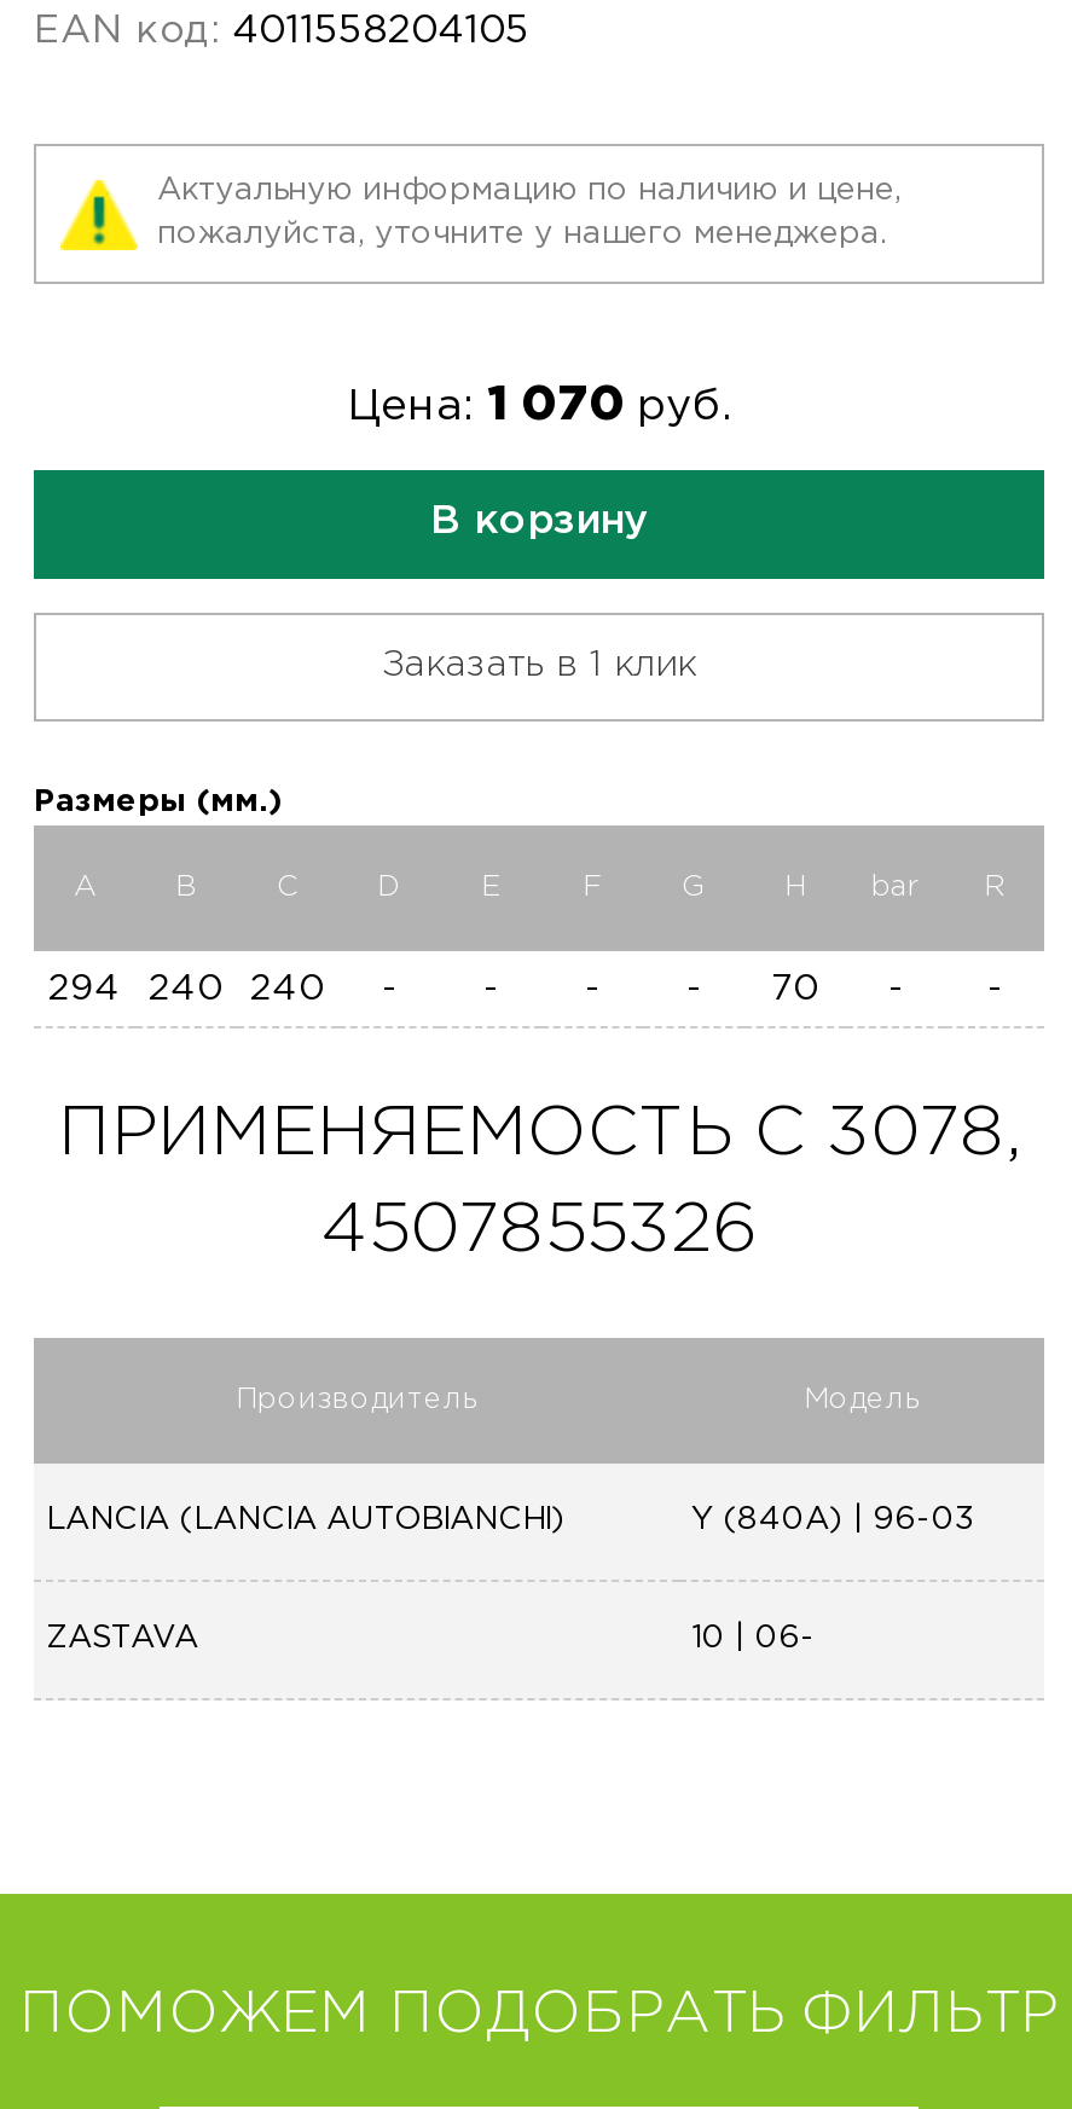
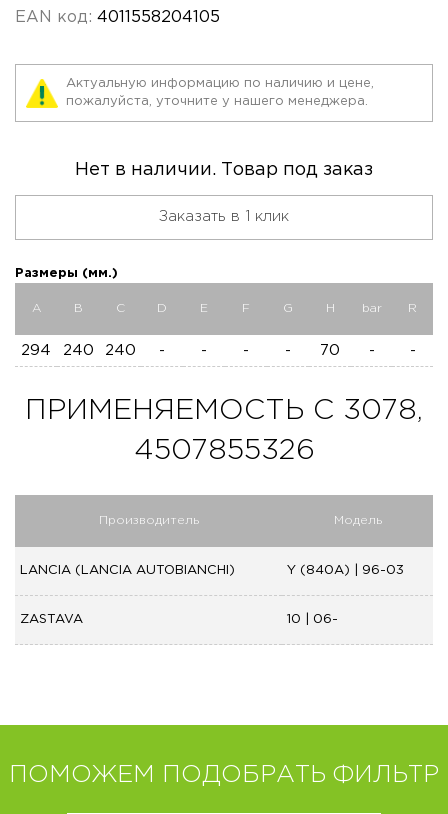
- Цена: 1 070 руб.
- В корзину
+ Нет в наличии. Товар под заказ
